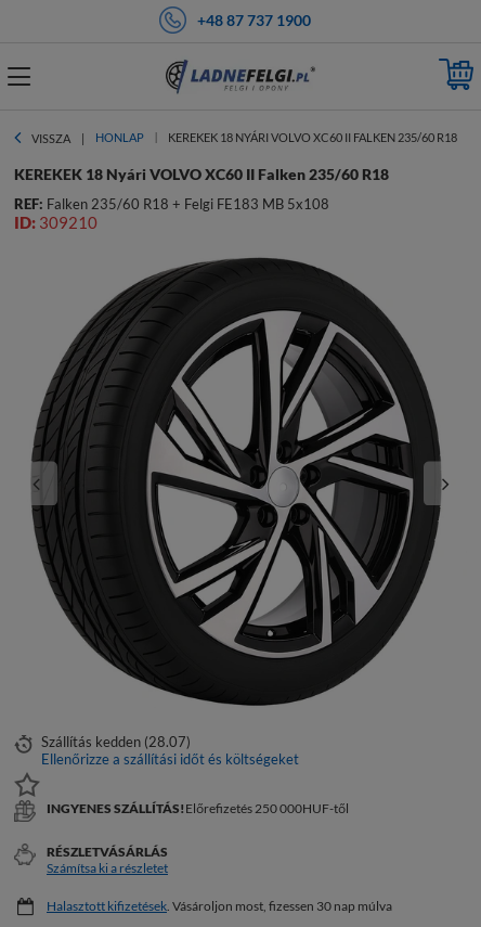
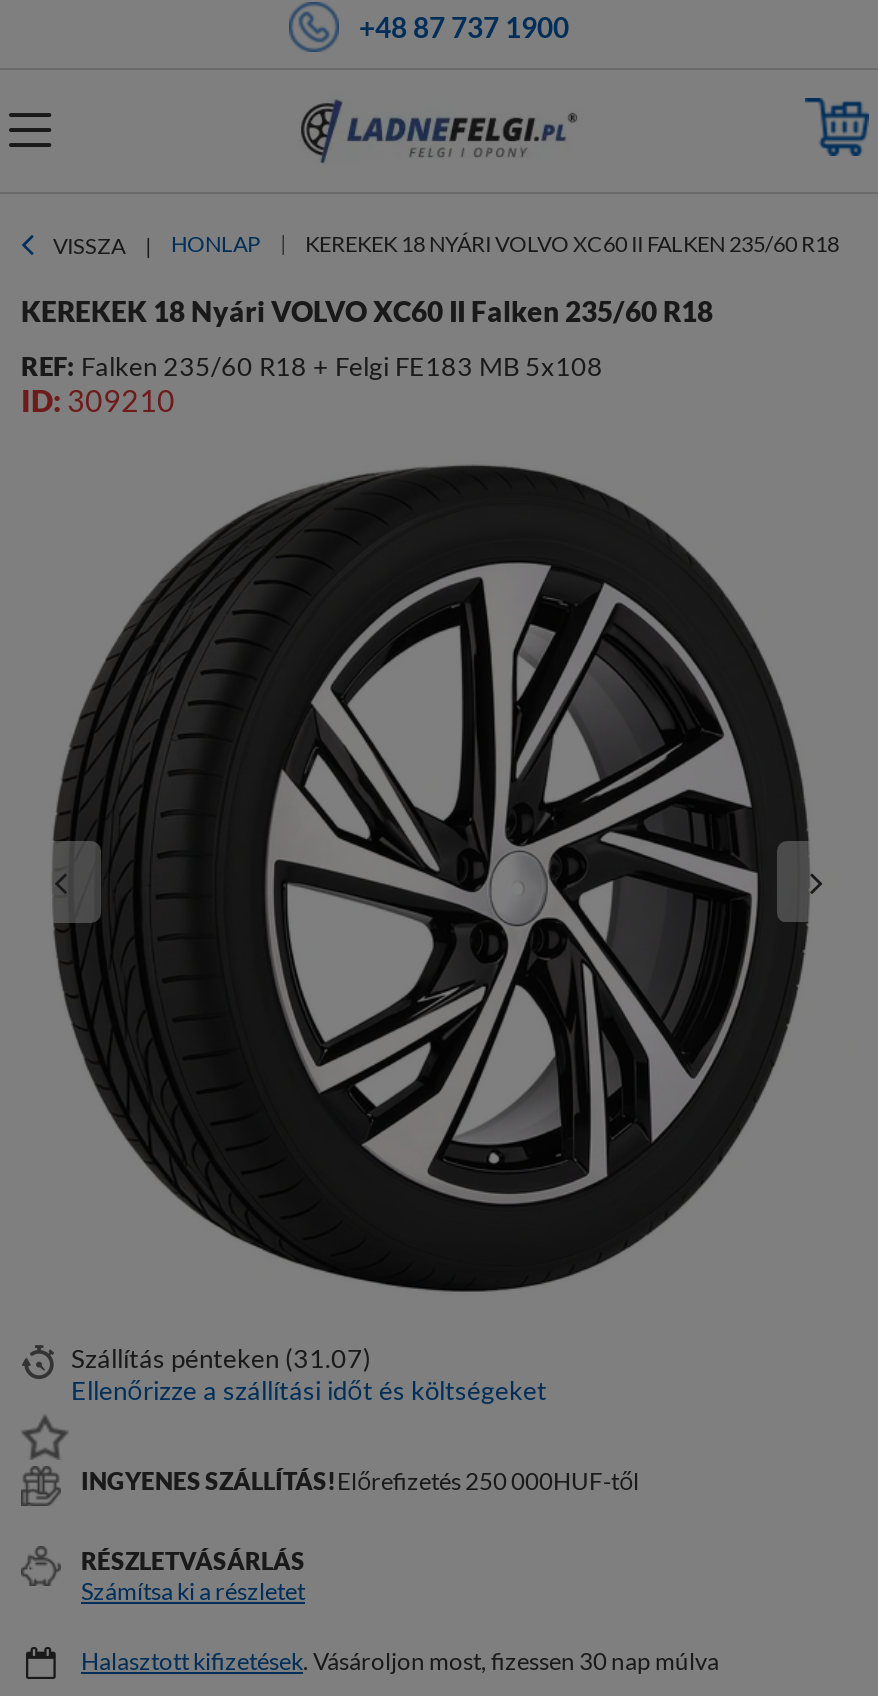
- Szállítás kedden (28.07)
+ Szállítás pénteken (31.07)
